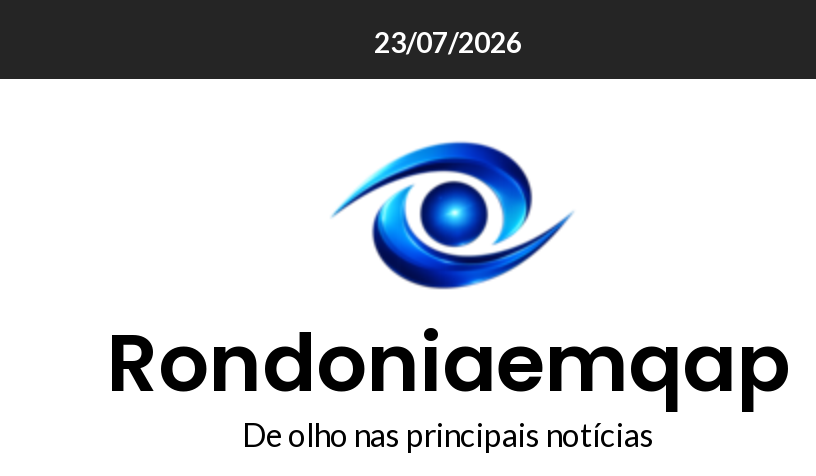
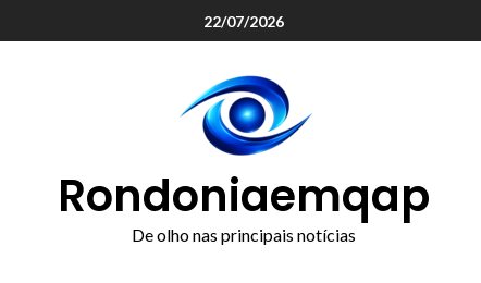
- 23/07/2026
+ 22/07/2026
